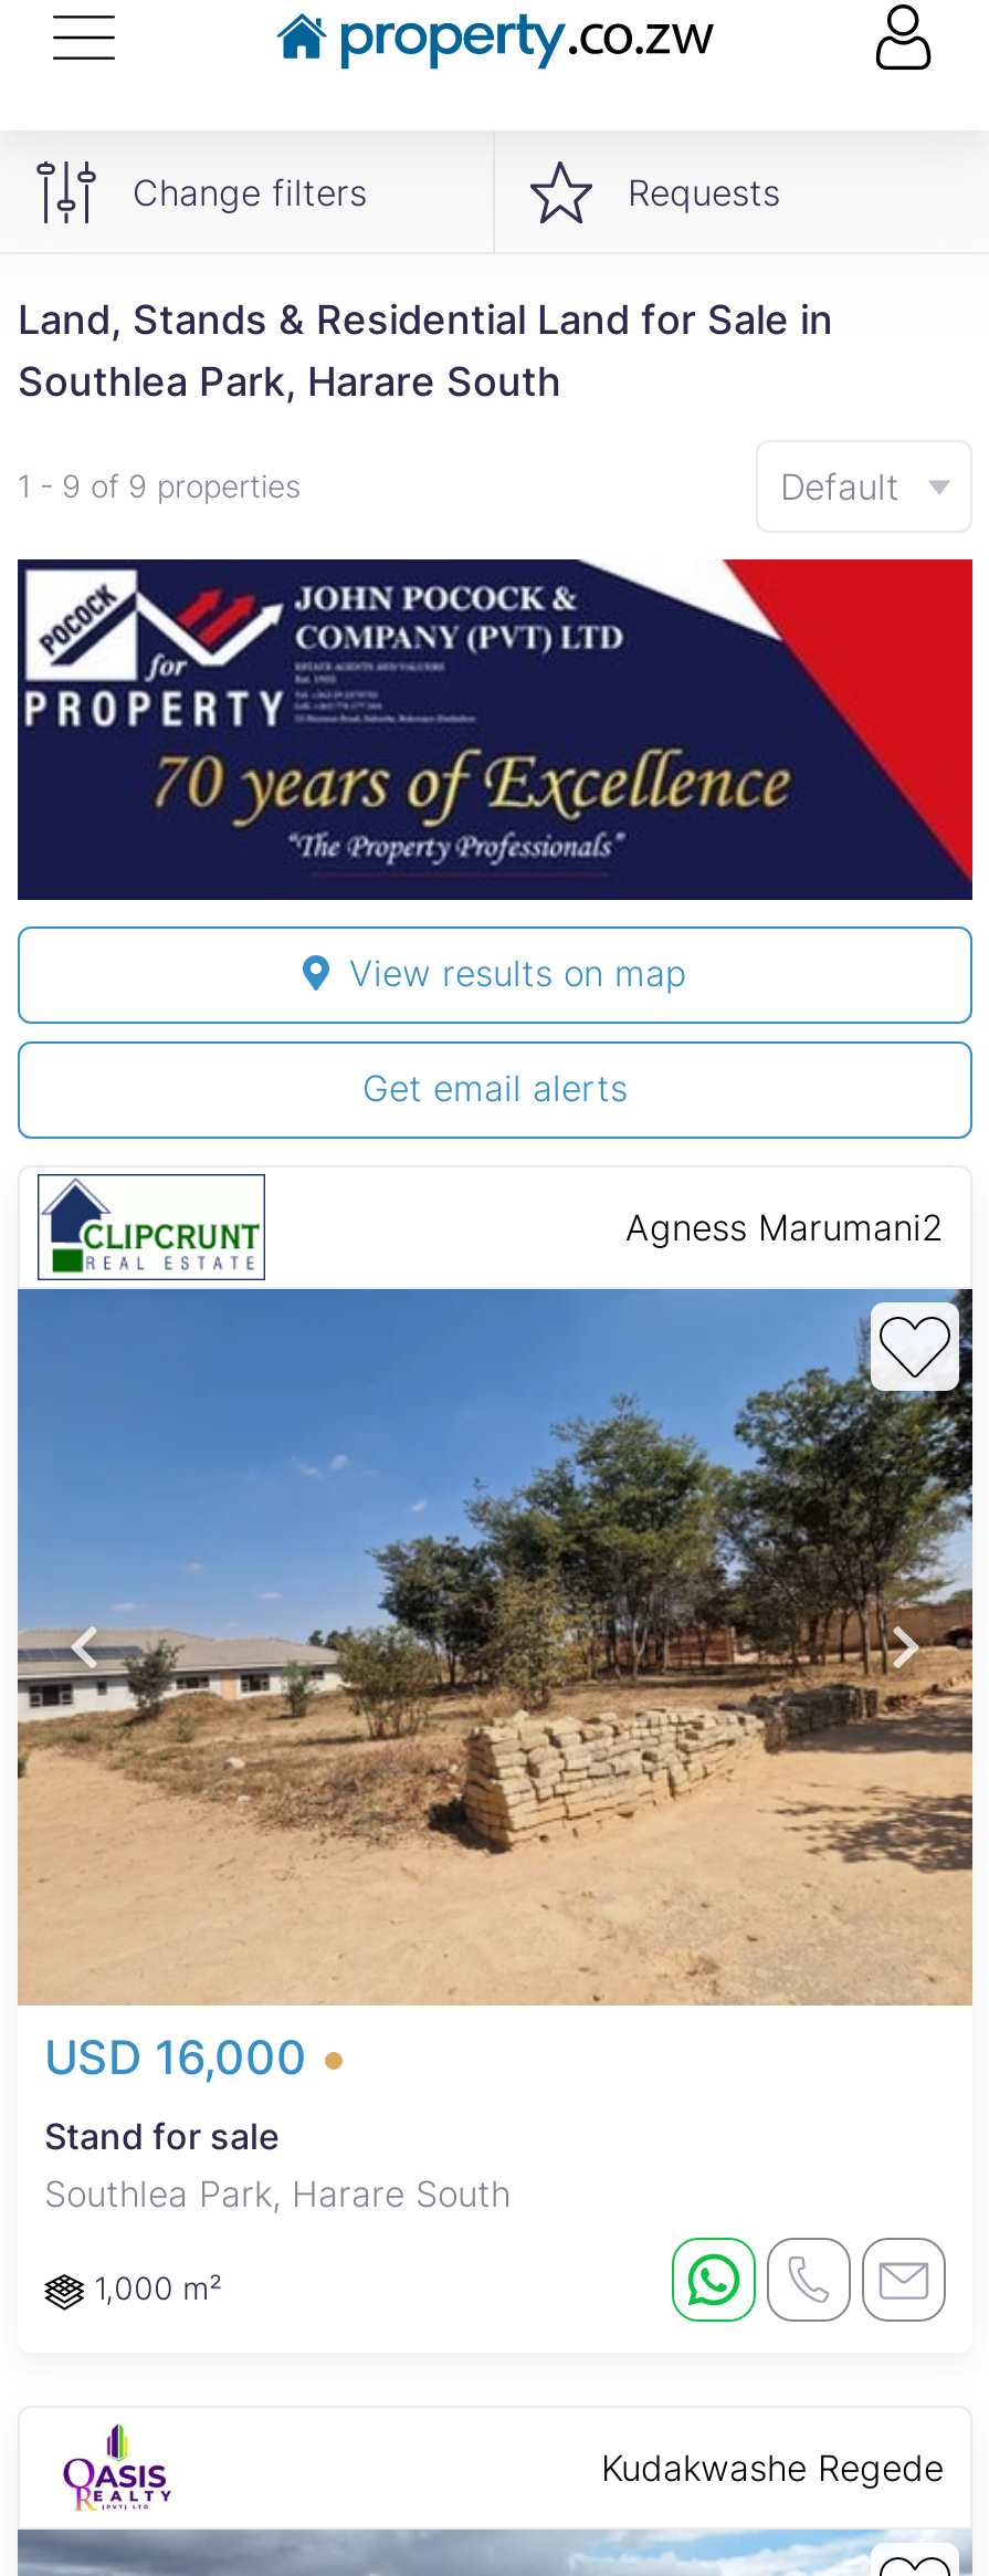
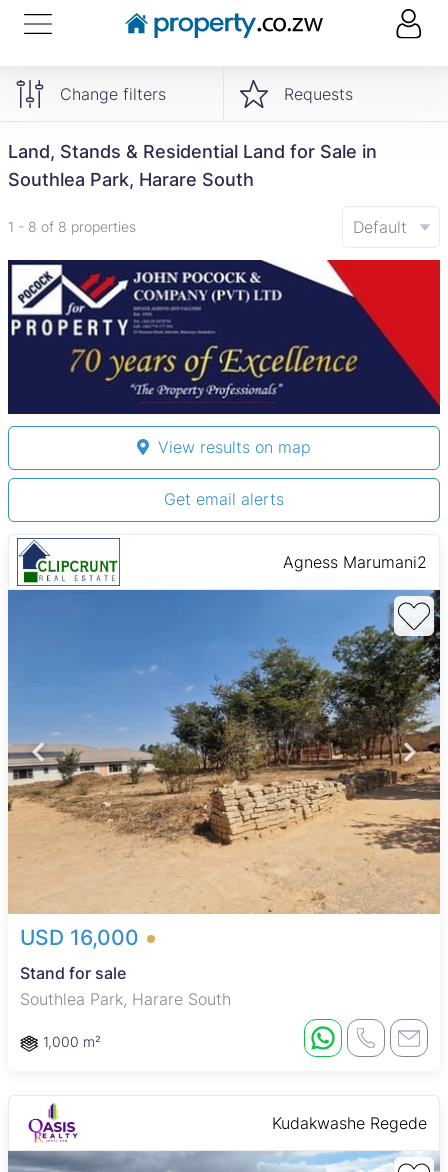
- 1 - 9 of 9 properties
+ 1 - 8 of 8 properties
